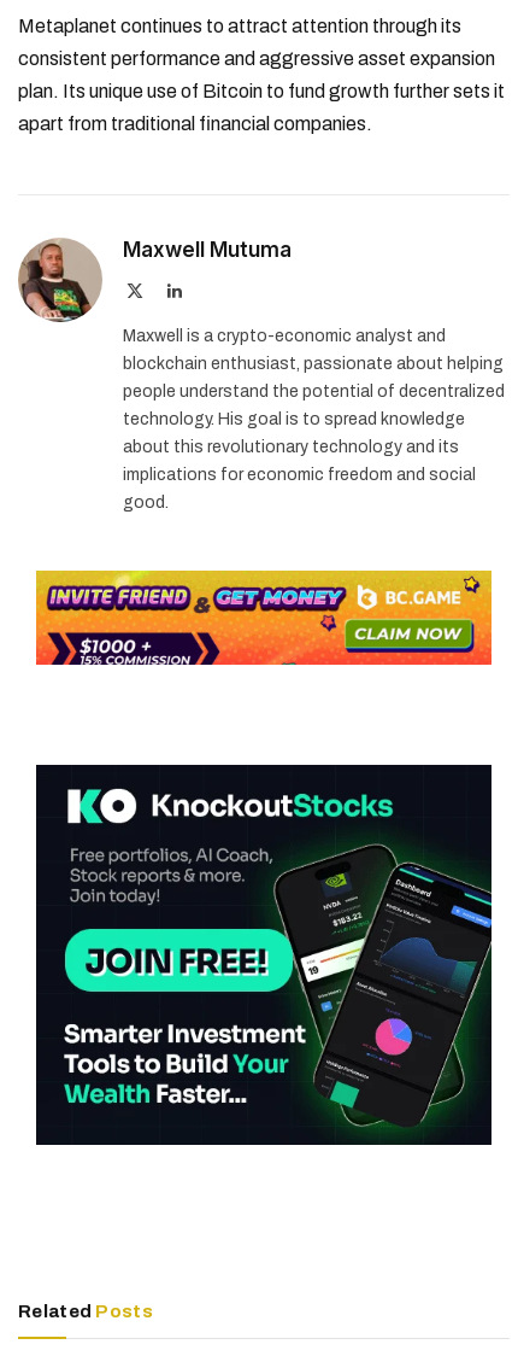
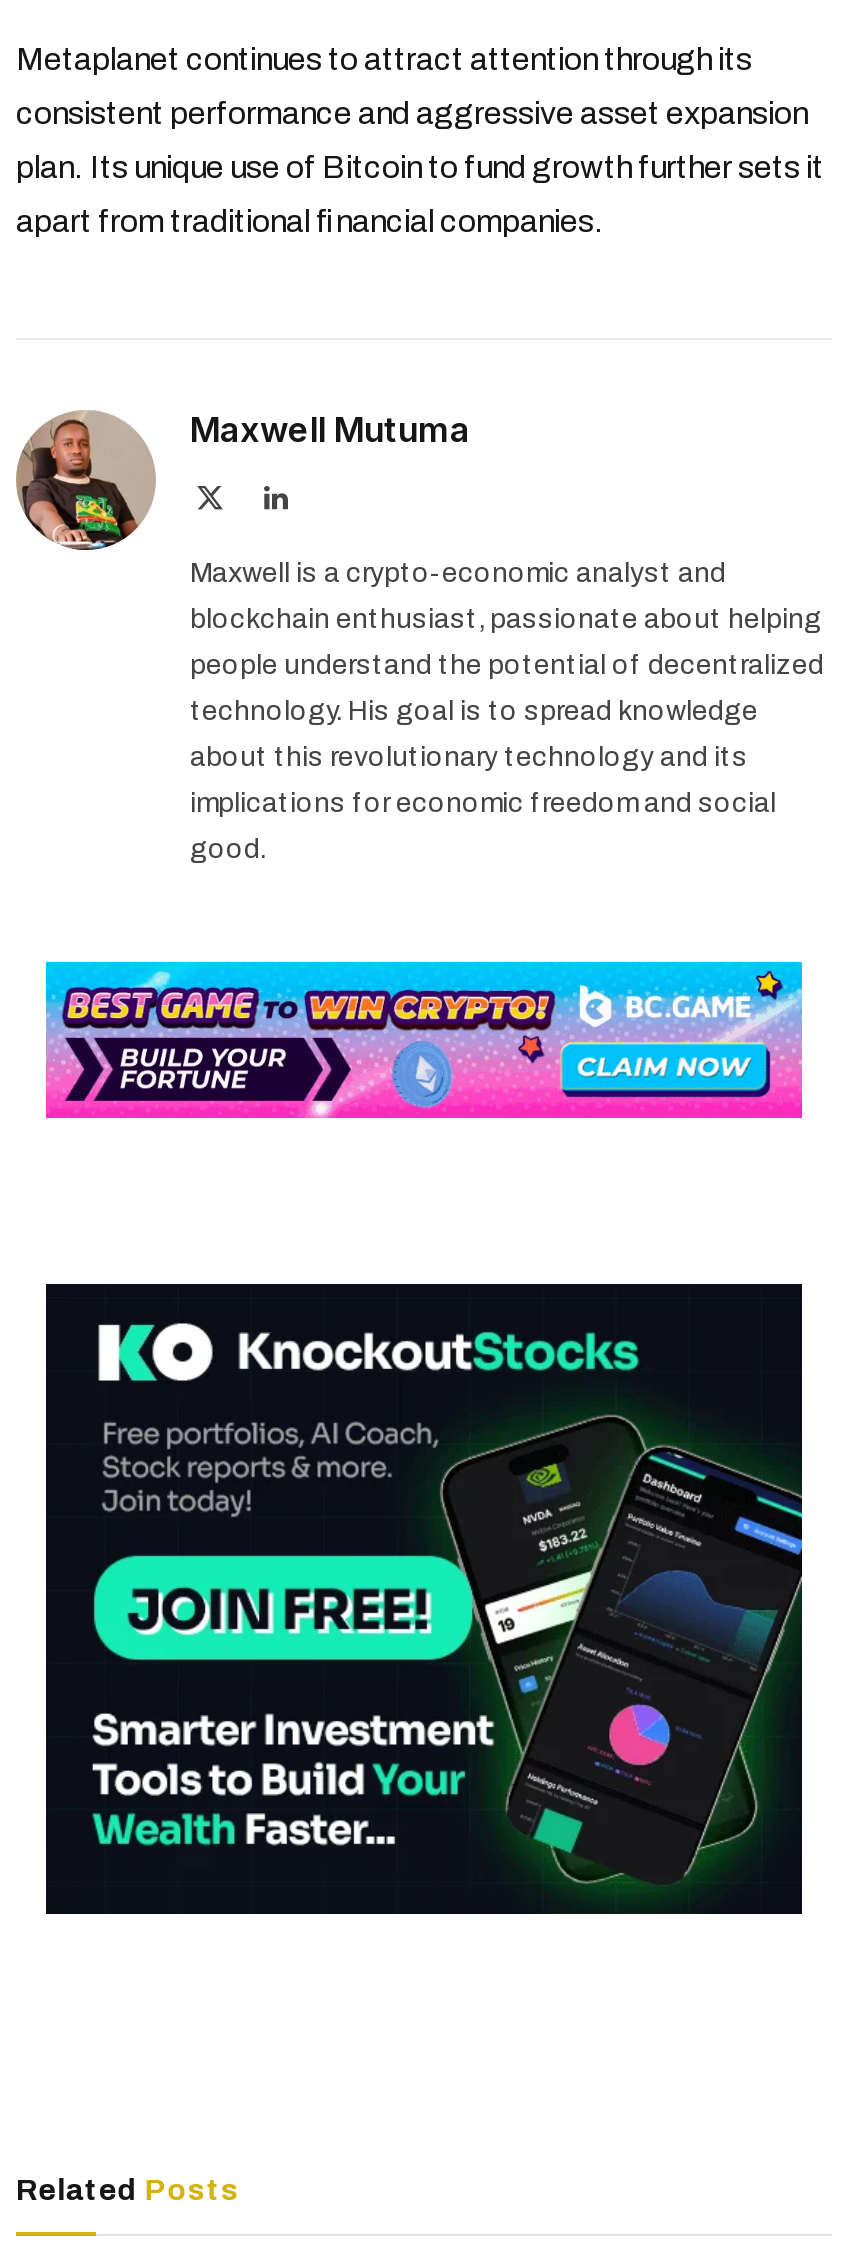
- [image]
+ [image]
